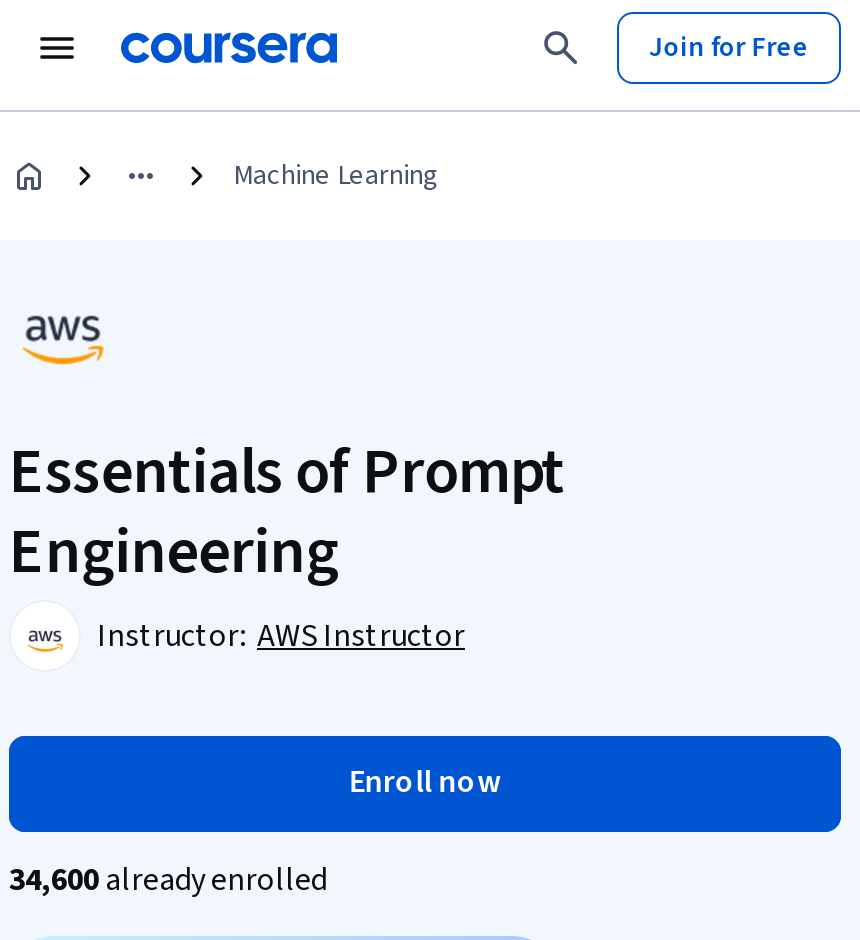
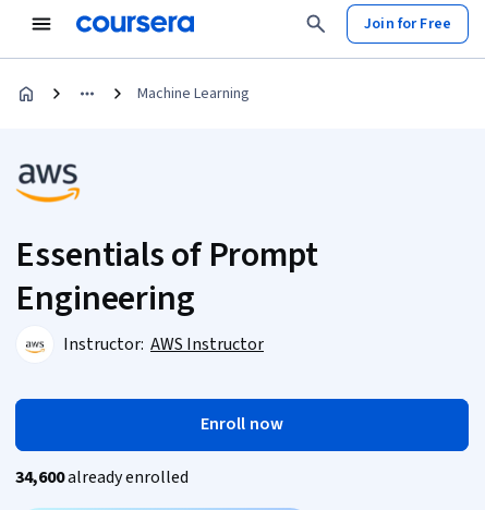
- [image]
+ [image]
